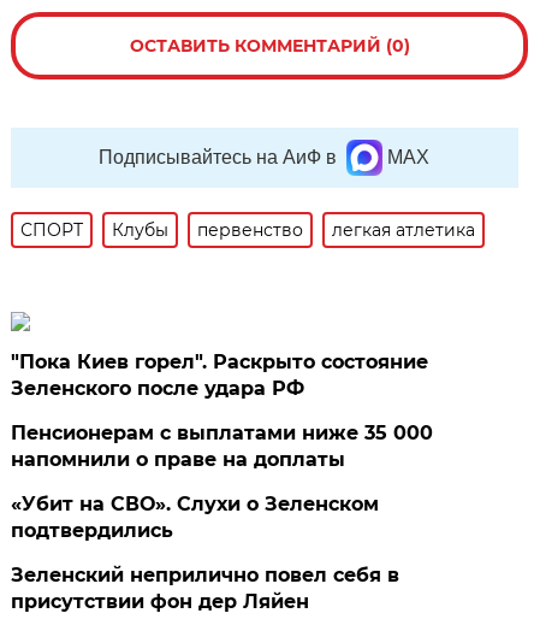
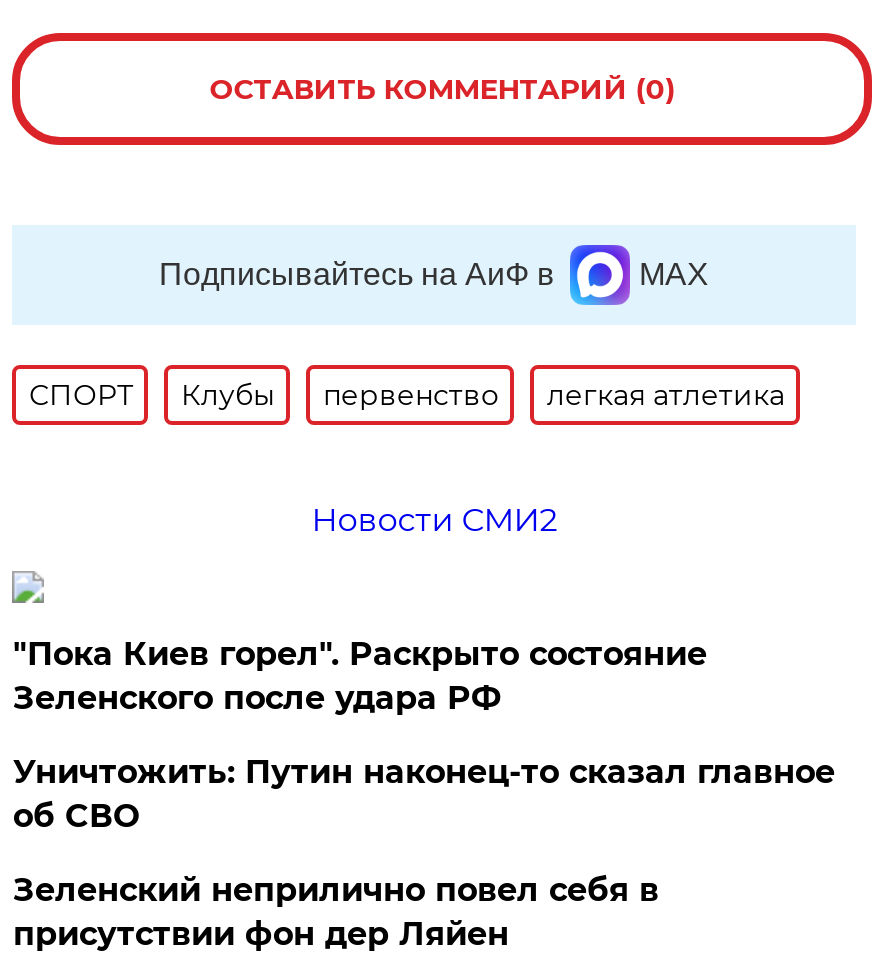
+ Новости СМИ2

moved down: "Пока Киев горел". Раскрыто состояние | Зеленского после удара РФ

- Пенсионерам с выплатами ниже 35 000
- напомнили о праве на доплаты
- «Убит на СВО». Слухи о Зеленском
- подтвердились
+ Уничтожить: Путин наконец-то сказал главное
+ об СВО
